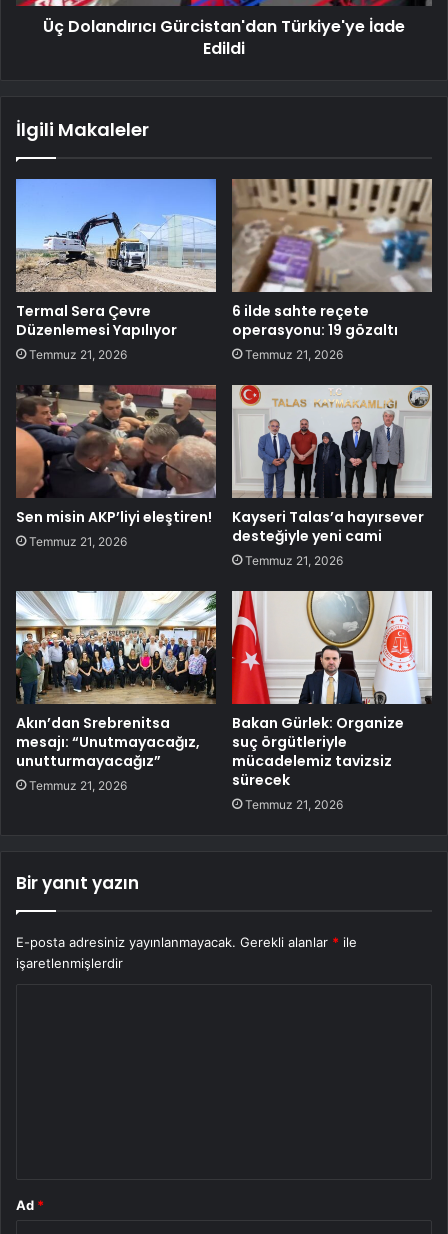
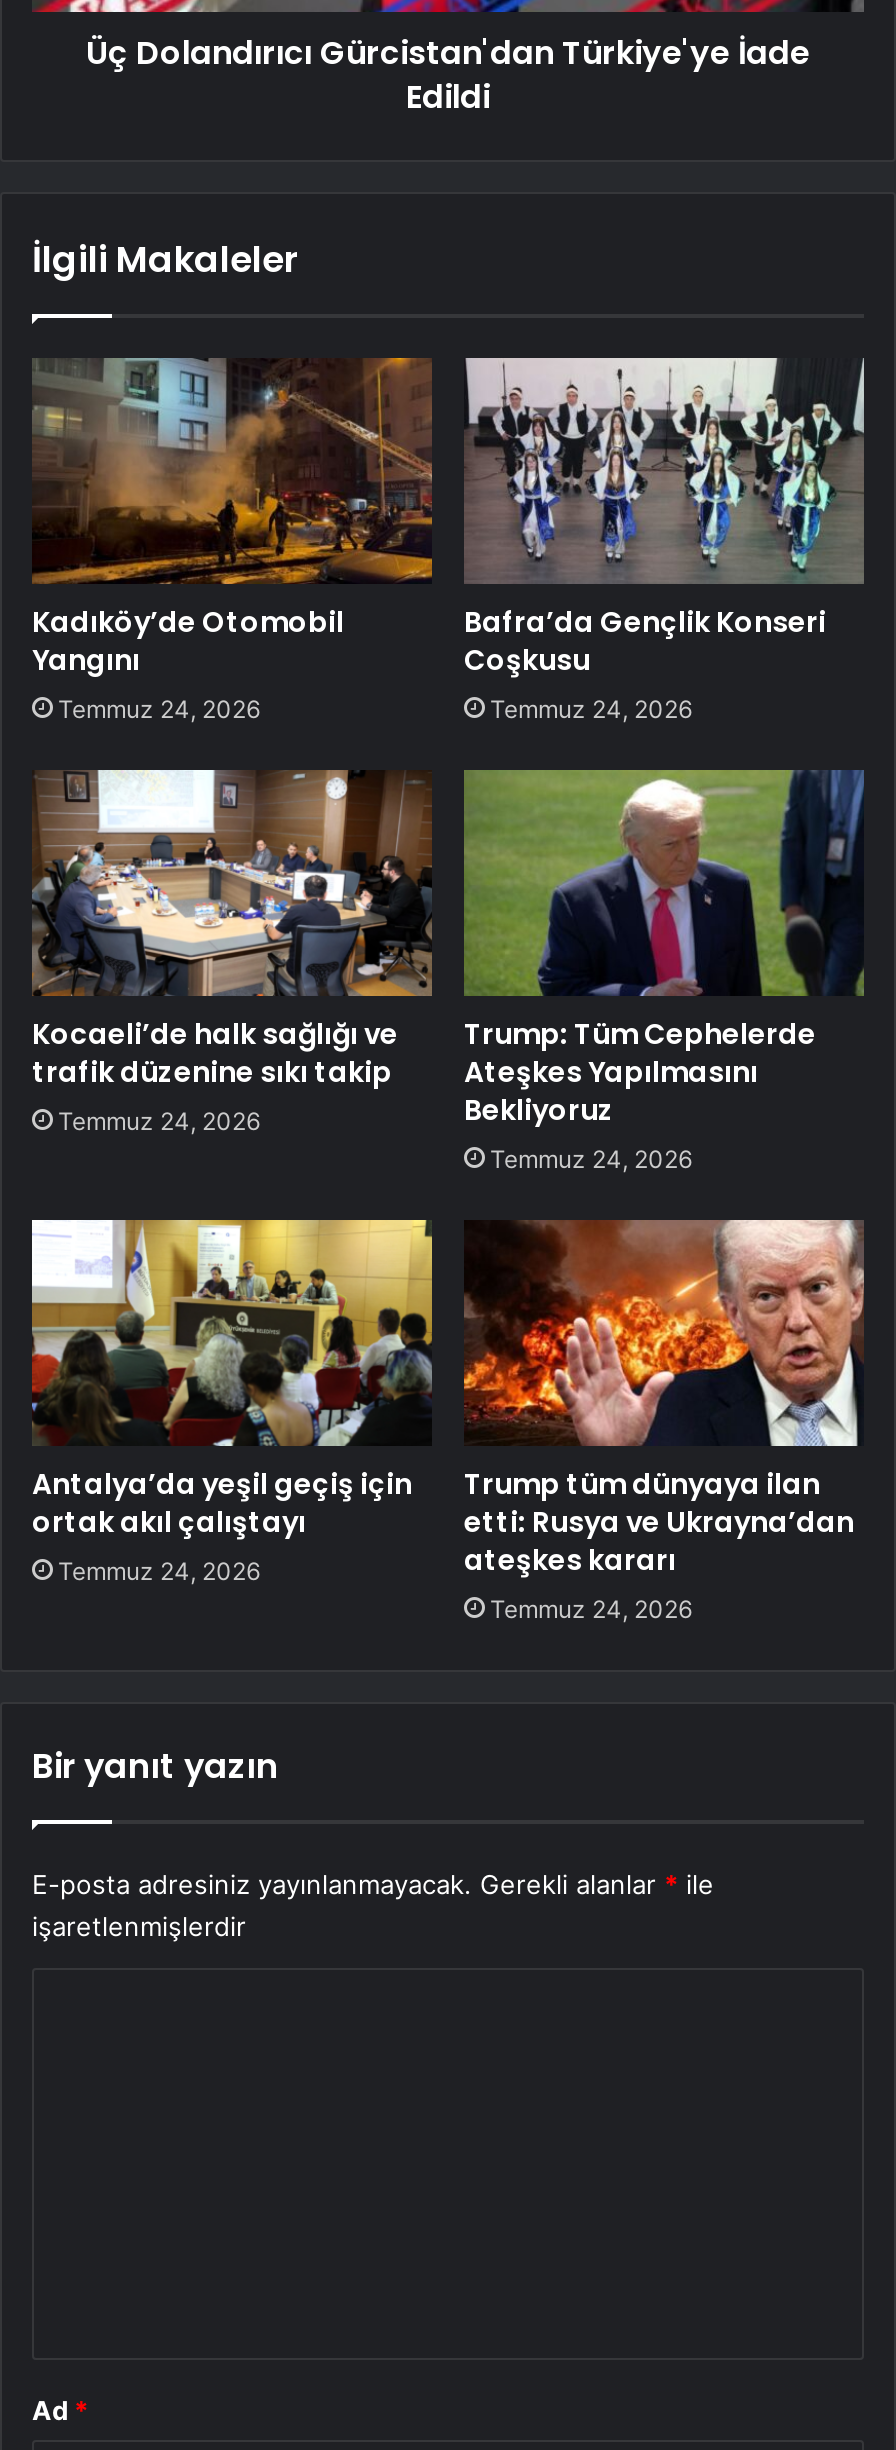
- [image]
- Termal Sera Çevre
- Düzenlemesi Yapılıyor
- Temmuz 21, 2026
+ [image]
+ Kadıköy’de Otomobil
+ Yangını
+ Temmuz 24, 2026

- [image]
- 6 ilde sahte reçete
- operasyonu: 19 gözaltı
- Temmuz 21, 2026
+ [image]
+ Bafra’da Gençlik Konseri
+ Coşkusu
+ Temmuz 24, 2026

- [image]
- Sen misin AKP’liyi eleştiren!
- Temmuz 21, 2026
+ [image]
+ Kocaeli’de halk sağlığı ve
+ trafik düzenine sıkı takip
+ Temmuz 24, 2026

- [image]
- Kayseri Talas’a hayırsever
- desteğiyle yeni cami
- Temmuz 21, 2026
+ [image]
+ Trump: Tüm Cephelerde
+ Ateşkes Yapılmasını
+ Bekliyoruz
+ Temmuz 24, 2026

- [image]
- Akın’dan Srebrenitsa
- mesajı: “Unutmayacağız,
- unutturmayacağız”
- Temmuz 21, 2026
+ [image]
+ Antalya’da yeşil geçiş için
+ ortak akıl çalıştayı
+ Temmuz 24, 2026

- [image]
- Bakan Gürlek: Organize
- suç örgütleriyle
- mücadelemiz tavizsiz
- sürecek
- Temmuz 21, 2026
+ [image]
+ Trump tüm dünyaya ilan
+ etti: Rusya ve Ukrayna’dan
+ ateşkes kararı
+ Temmuz 24, 2026
